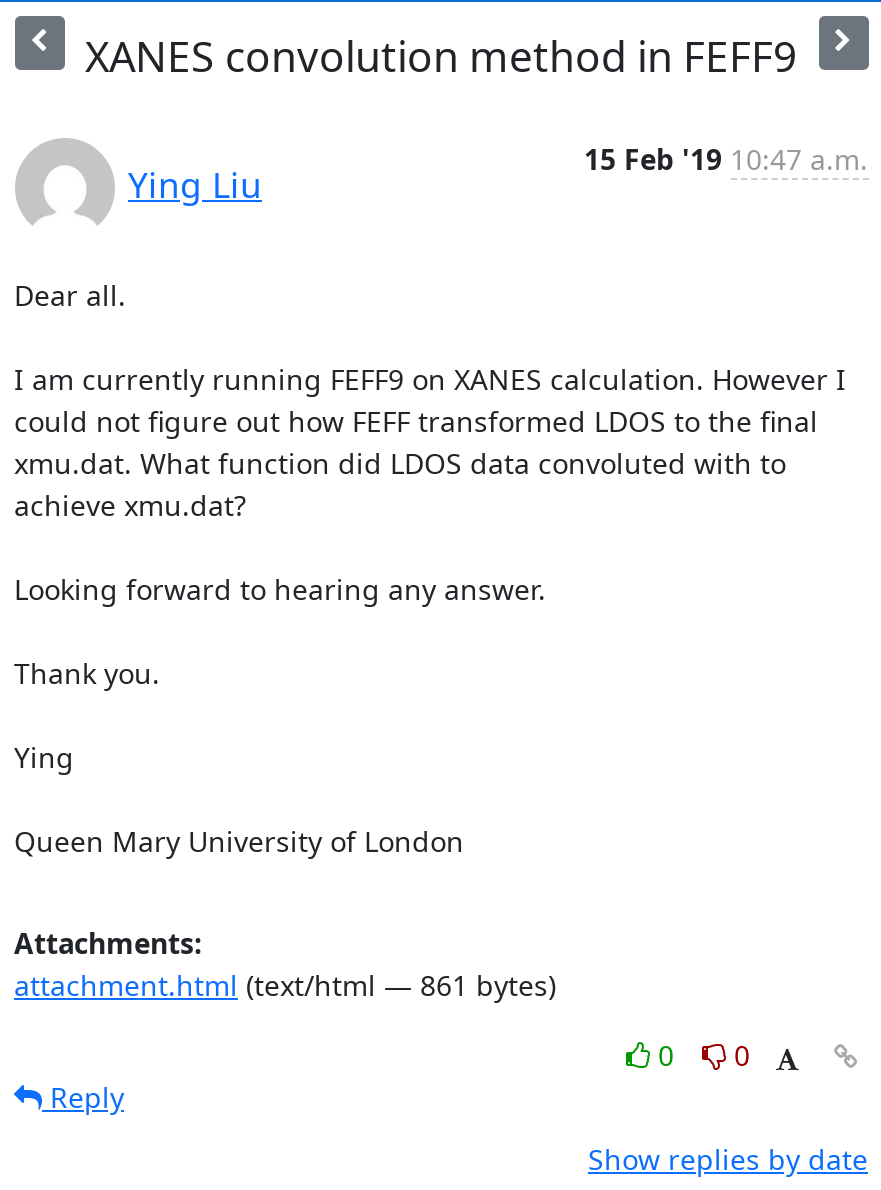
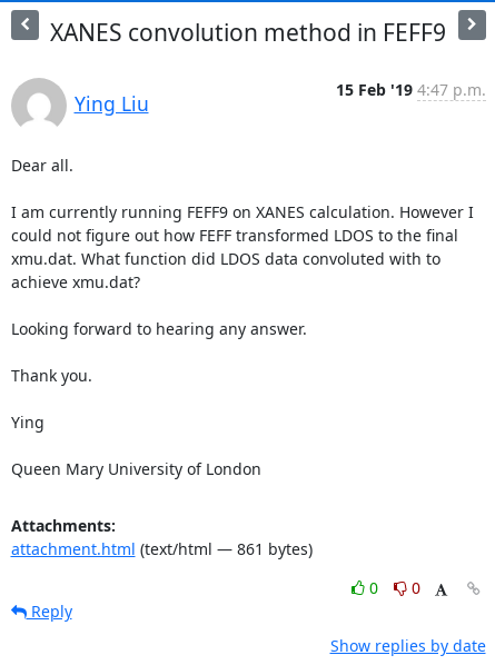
- 15 Feb '19 10:47 a.m.
+ 15 Feb '19 4:47 p.m.
